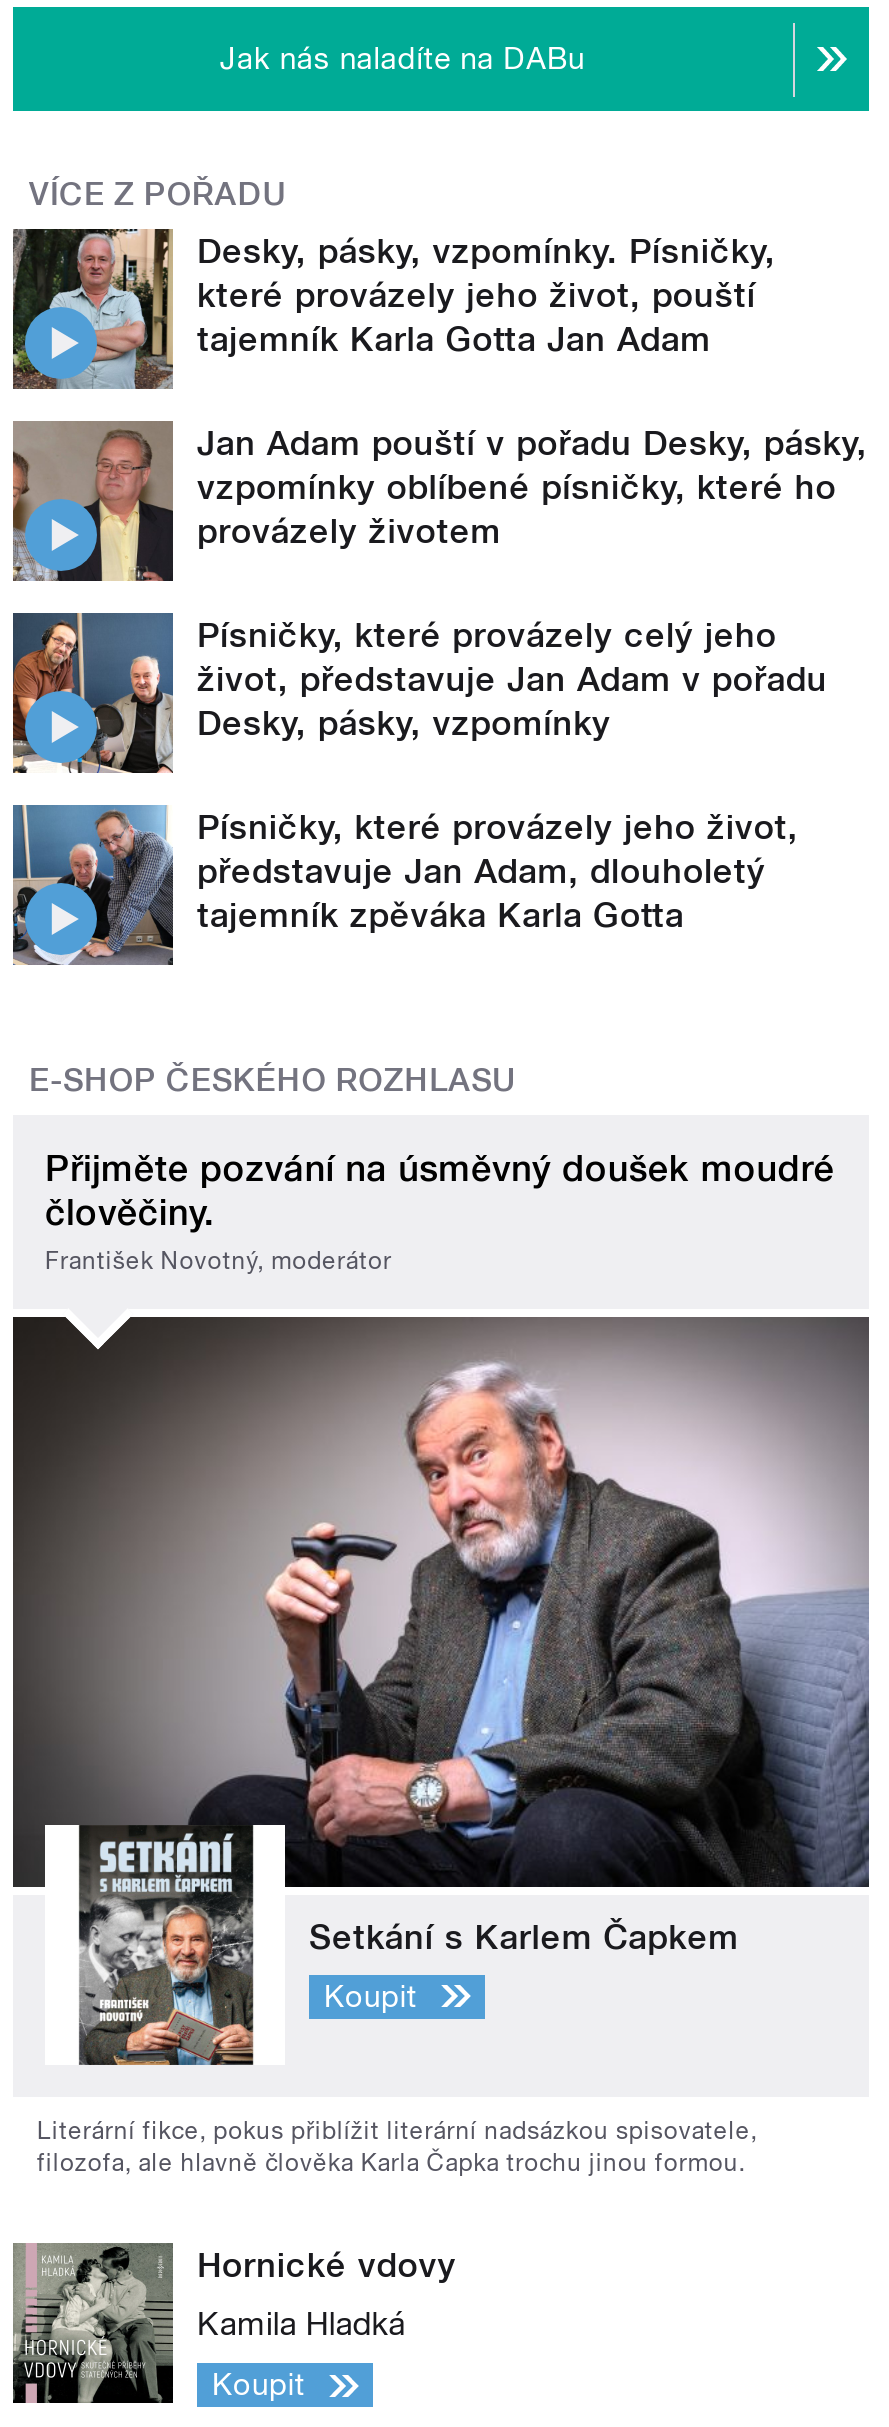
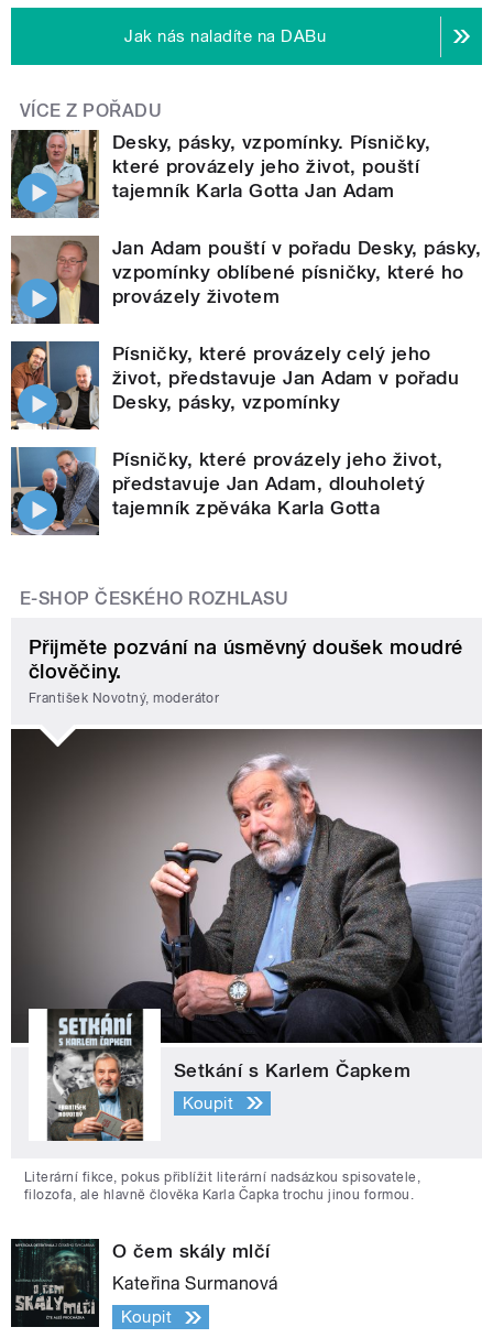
- [image]
- Hornické vdovy
+ [image]
+ O čem skály mlčí

- Kamila Hladká
+ Kateřina Surmanová
